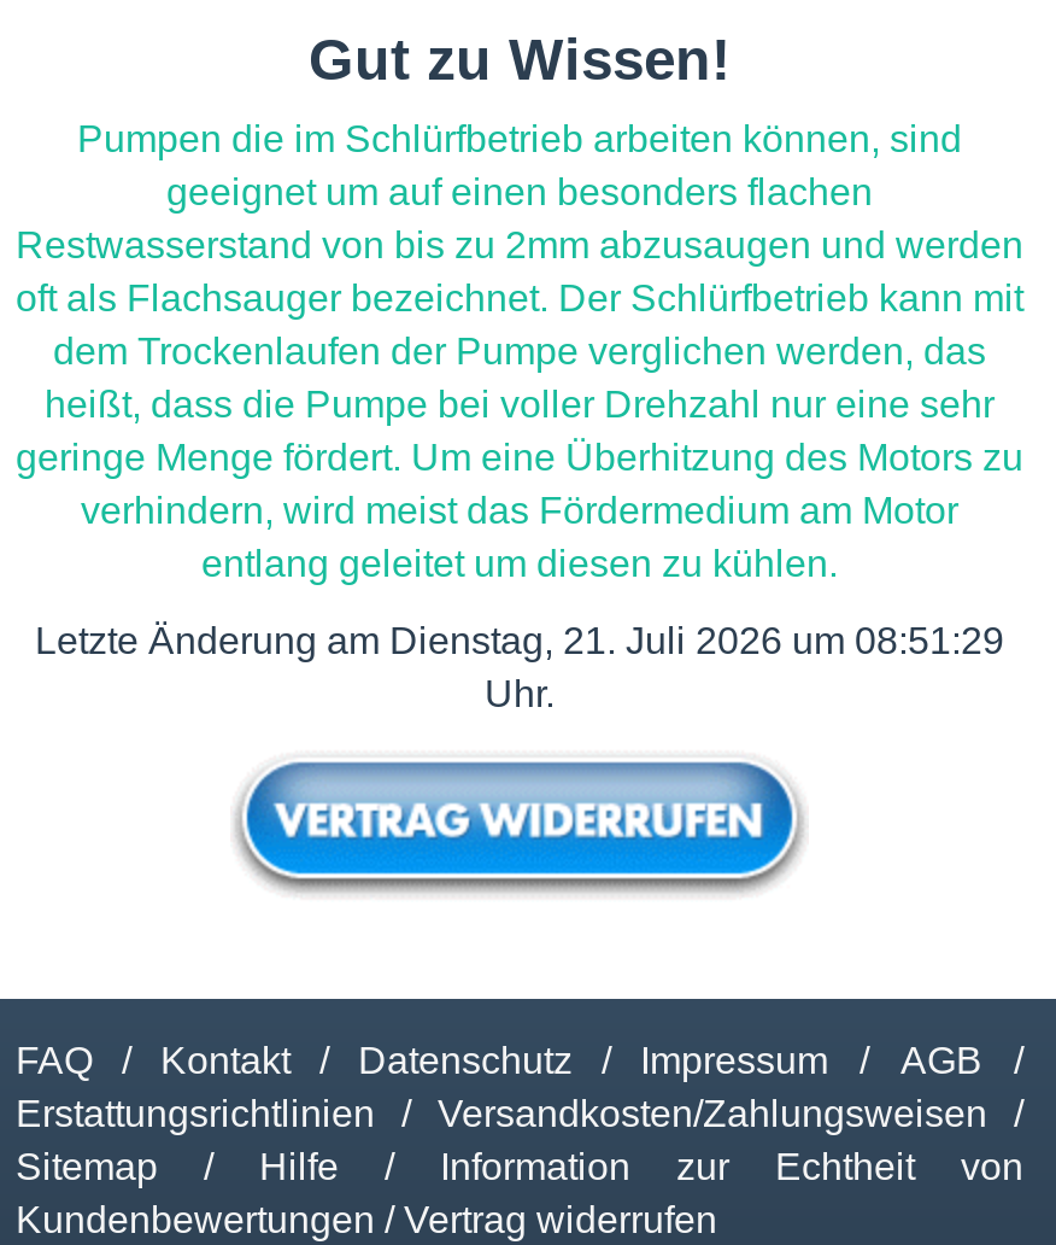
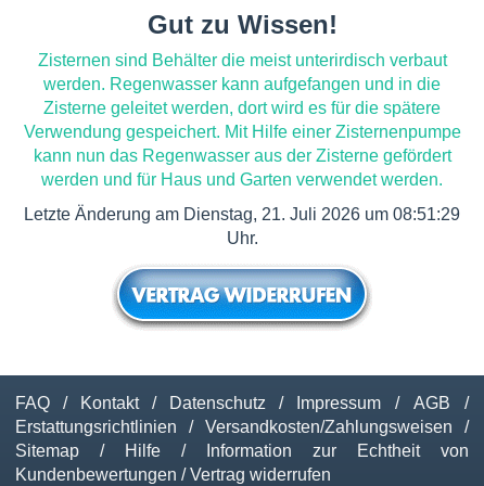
- Pumpen die im Schlürfbetrieb arbeiten können, sind
- geeignet um auf einen besonders flachen
- Restwasserstand von bis zu 2mm abzusaugen und werden
- oft als Flachsauger bezeichnet. Der Schlürfbetrieb kann mit
- dem Trockenlaufen der Pumpe verglichen werden, das
- heißt, dass die Pumpe bei voller Drehzahl nur eine sehr
- geringe Menge fördert. Um eine Überhitzung des Motors zu
- verhindern, wird meist das Fördermedium am Motor
- entlang geleitet um diesen zu kühlen.
+ Zisternen sind Behälter die meist unterirdisch verbaut
+ werden. Regenwasser kann aufgefangen und in die
+ Zisterne geleitet werden, dort wird es für die spätere
+ Verwendung gespeichert. Mit Hilfe einer Zisternenpumpe
+ kann nun das Regenwasser aus der Zisterne gefördert
+ werden und für Haus und Garten verwendet werden.
